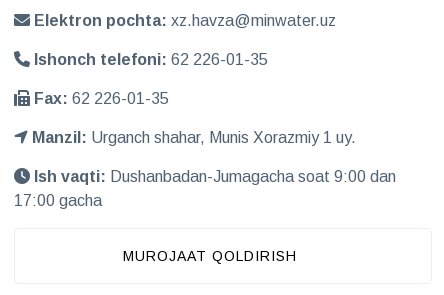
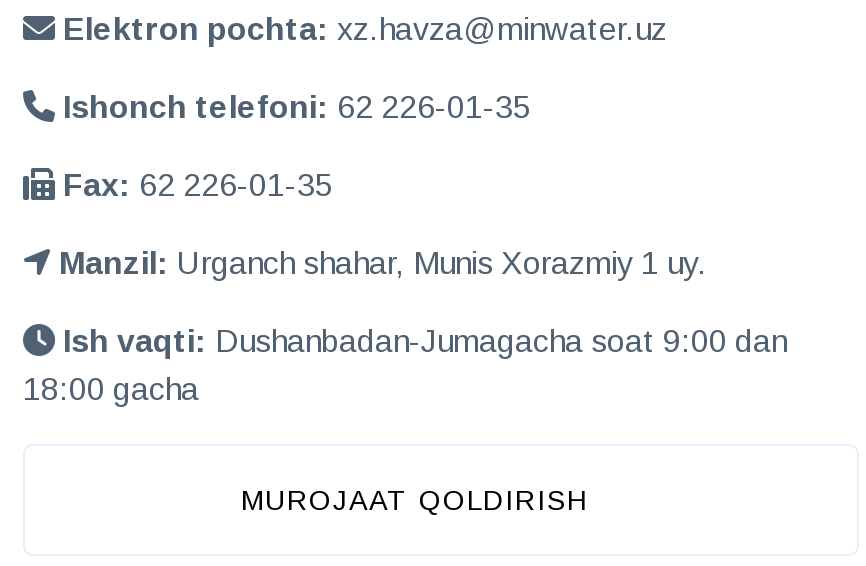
- 17:00 gacha
+ 18:00 gacha
